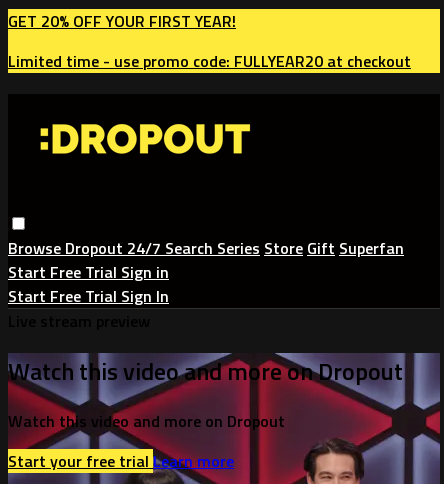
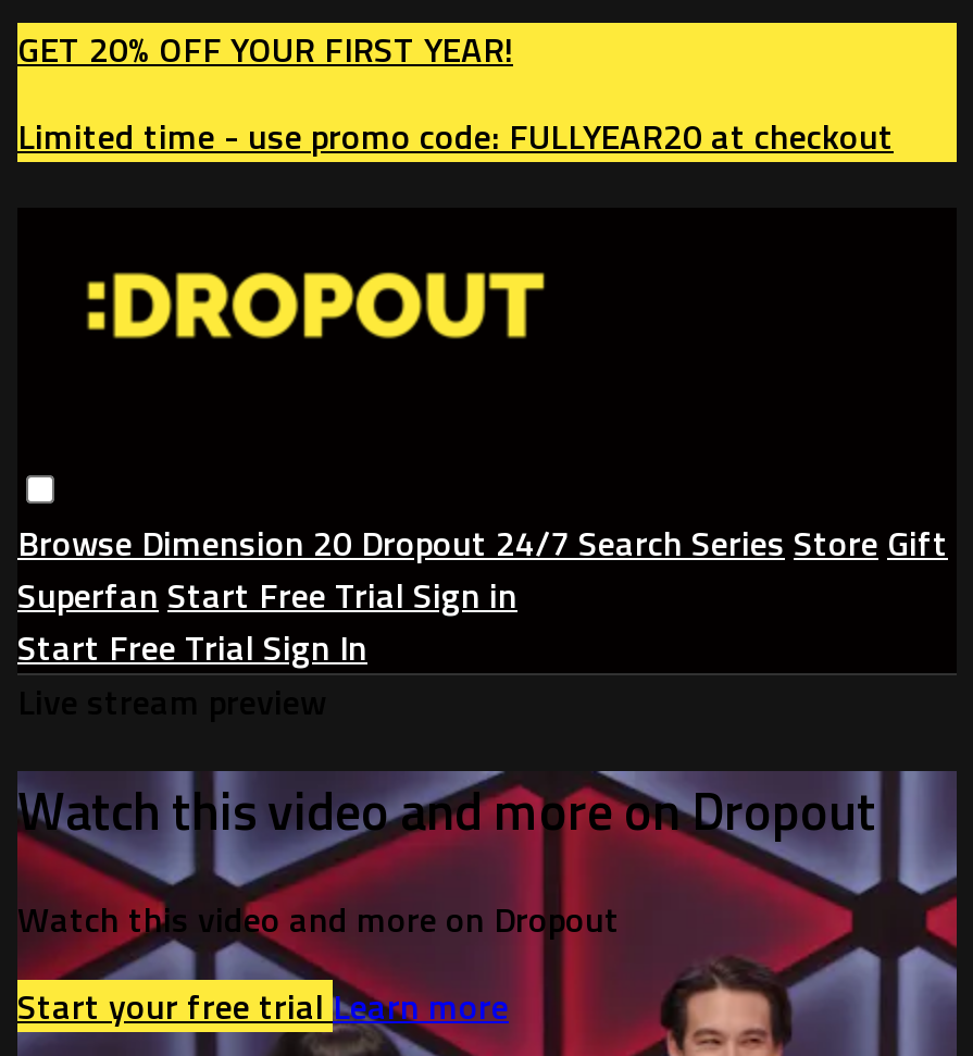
- Browse Dropout 24/7 Search Series Store Gift Superfan
- Start Free Trial Sign in
+ Browse Dimension 20 Dropout 24/7 Search Series Store Gift
+ Superfan Start Free Trial Sign in
